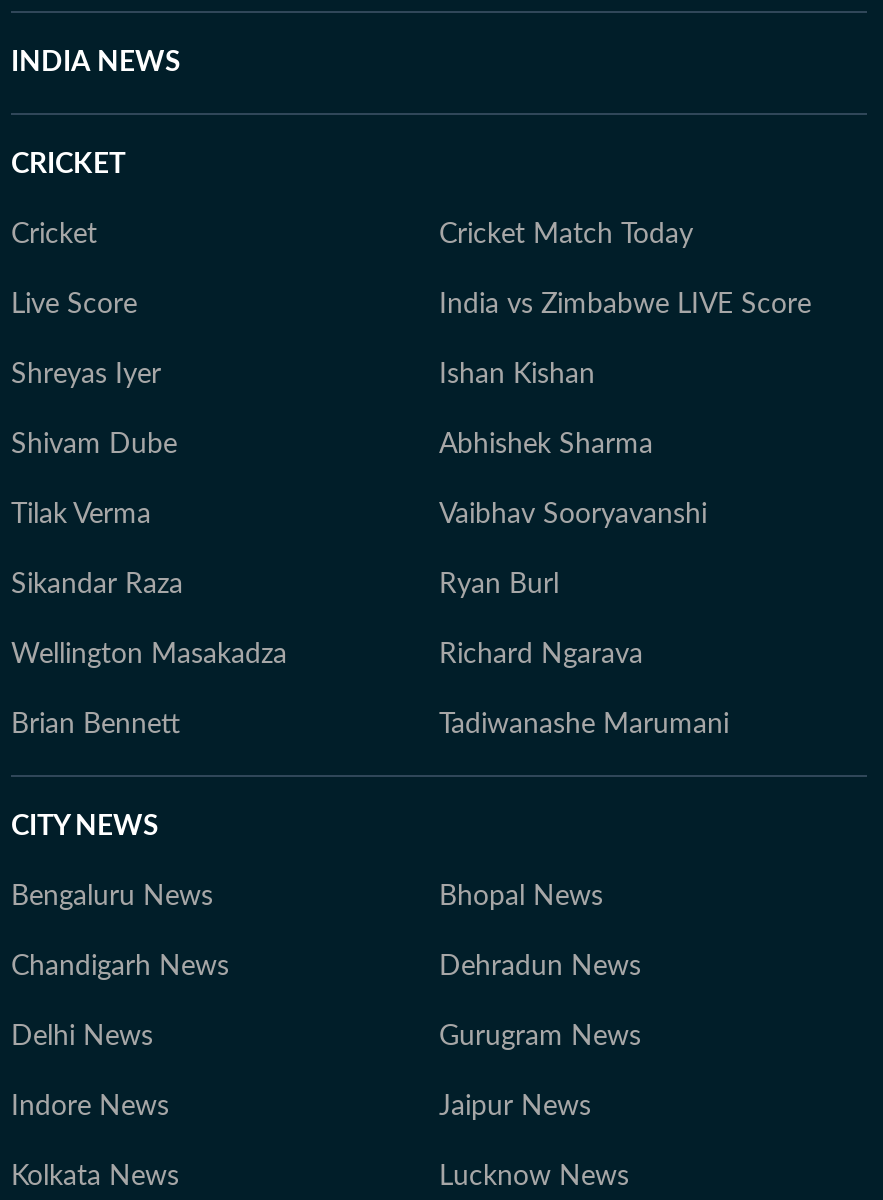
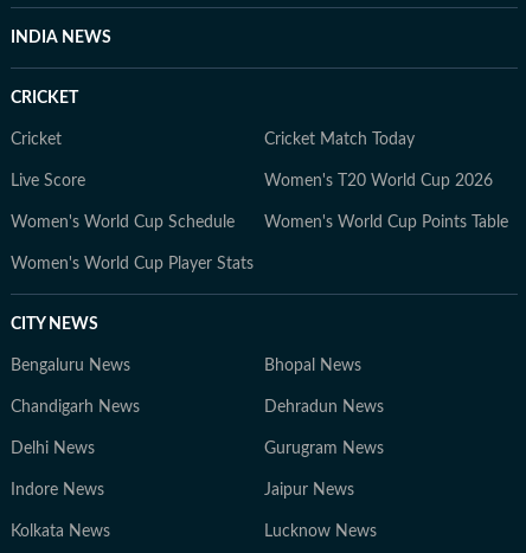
- India vs Zimbabwe LIVE Score
- Shreyas Iyer
- Ishan Kishan
- Shivam Dube
- Abhishek Sharma
- Tilak Verma
- Vaibhav Sooryavanshi
- Sikandar Raza
- Ryan Burl
- Wellington Masakadza
- Richard Ngarava
- Brian Bennett
- Tadiwanashe Marumani
+ Women's T20 World Cup 2026
+ Women's World Cup Schedule
+ Women's World Cup Points Table
+ Women's World Cup Player Stats
